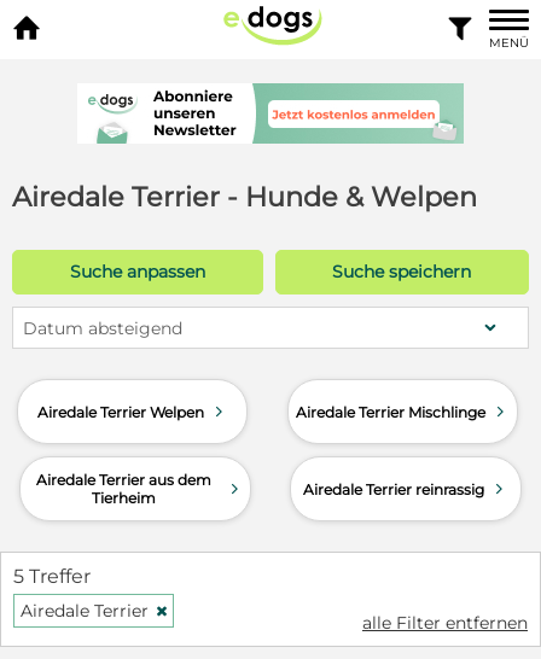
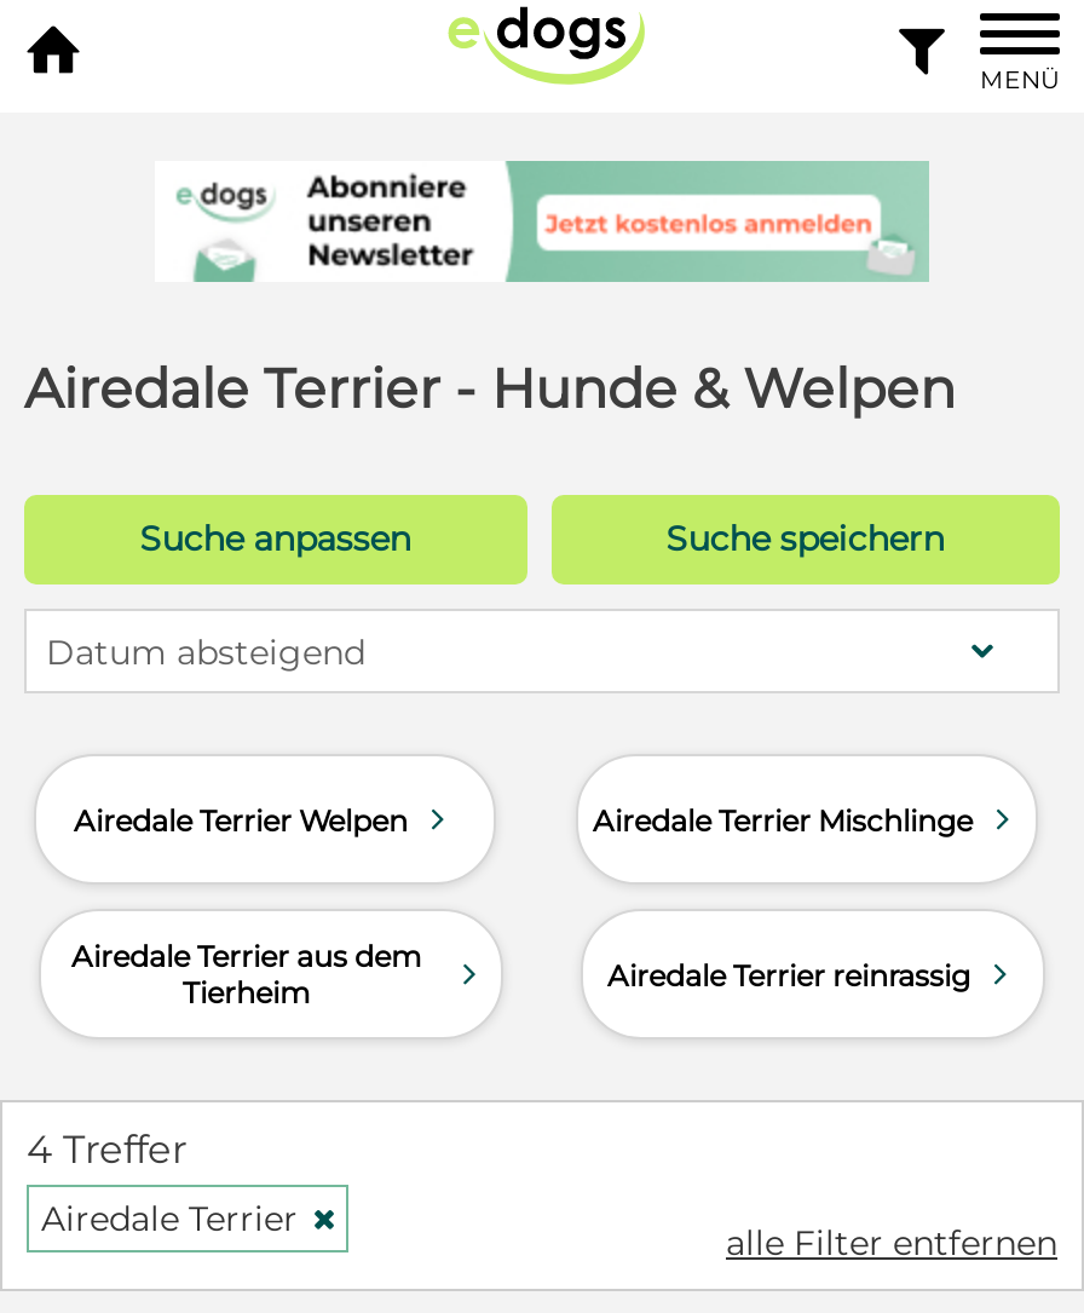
- 5 Treffer
+ 4 Treffer
